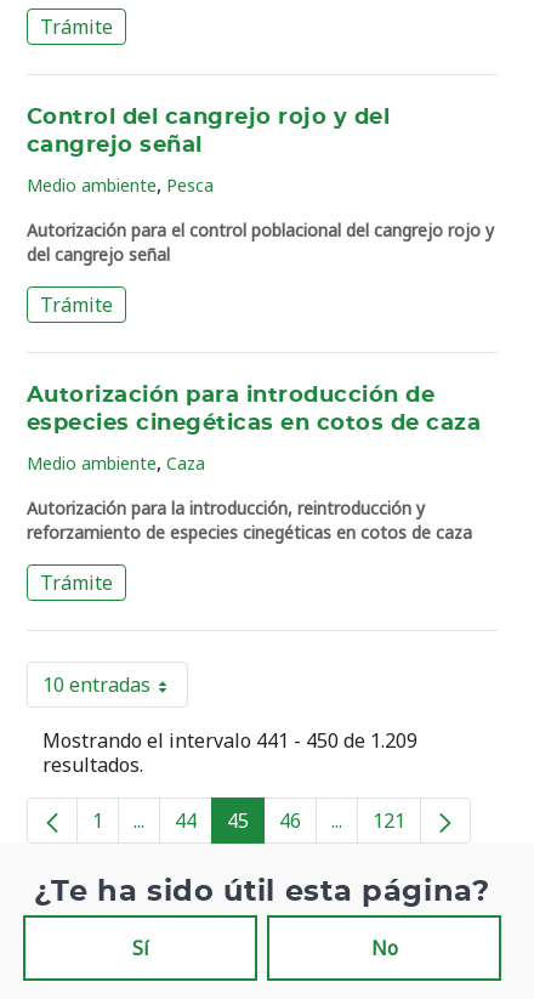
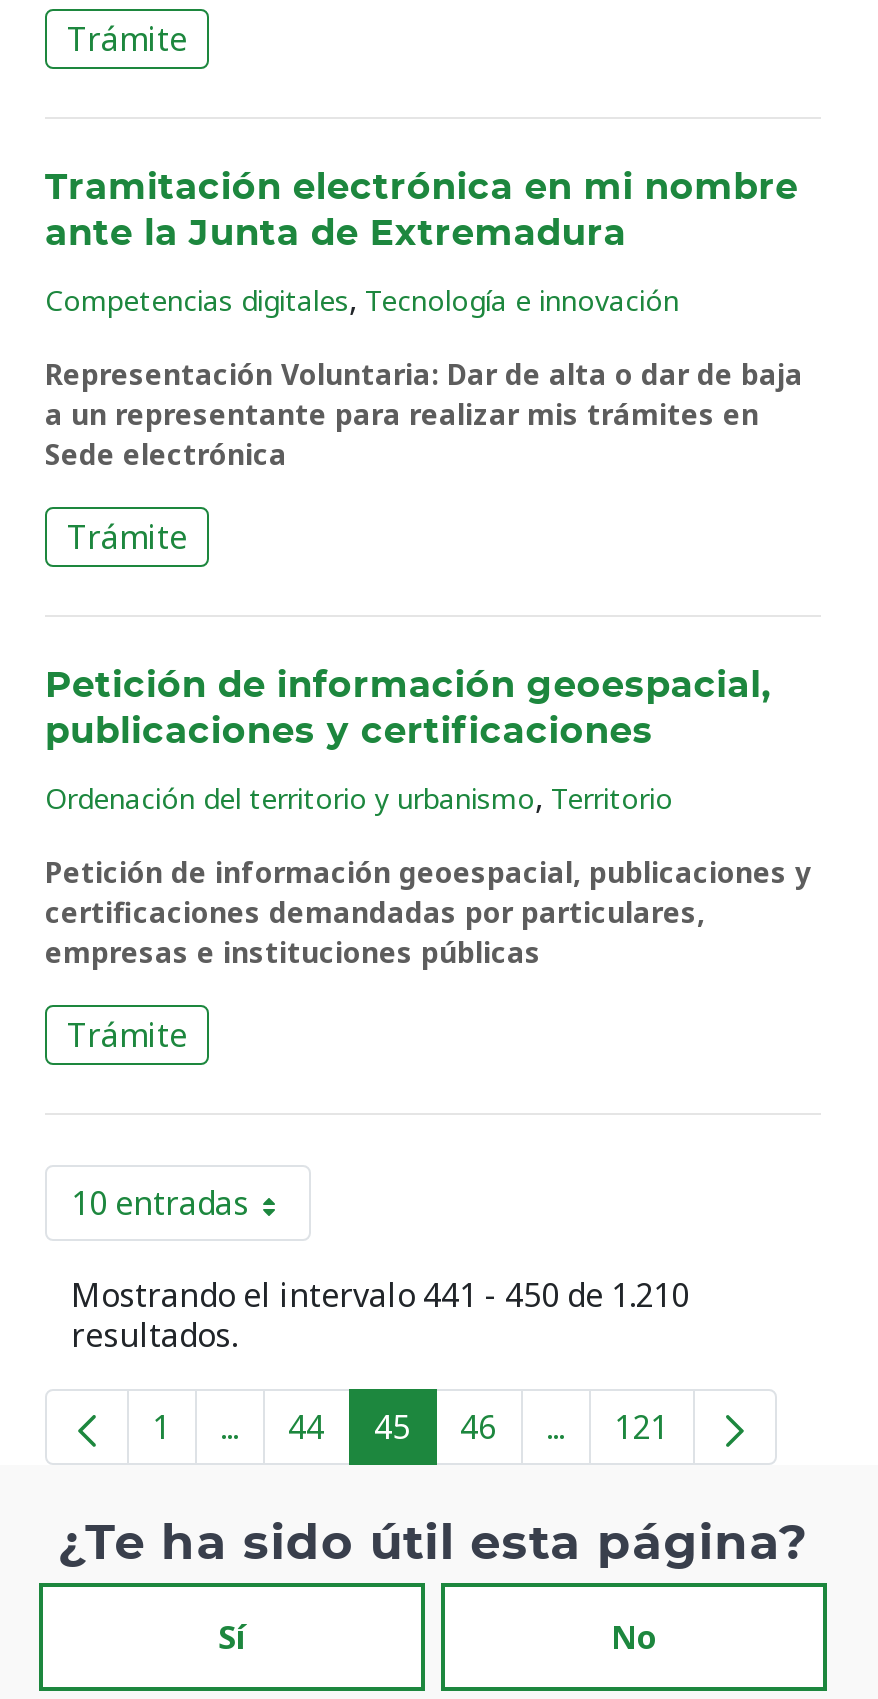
- Control del cangrejo rojo y del
- cangrejo señal
+ Tramitación electrónica en mi nombre
+ ante la Junta de Extremadura

- Medio ambiente, Pesca
+ Competencias digitales, Tecnología e innovación

- Autorización para el control poblacional del cangrejo rojo y
- del cangrejo señal
+ Representación Voluntaria: Dar de alta o dar de baja
+ a un representante para realizar mis trámites en
+ Sede electrónica

- Autorización para introducción de
- especies cinegéticas en cotos de caza
+ Petición de información geoespacial,
+ publicaciones y certificaciones

- Medio ambiente, Caza
+ Ordenación del territorio y urbanismo, Territorio

- Autorización para la introducción, reintroducción y
- reforzamiento de especies cinegéticas en cotos de caza
+ Petición de información geoespacial, publicaciones y
+ certificaciones demandadas por particulares,
+ empresas e instituciones públicas

- Mostrando el intervalo 441 - 450 de 1.209
+ Mostrando el intervalo 441 - 450 de 1.210
